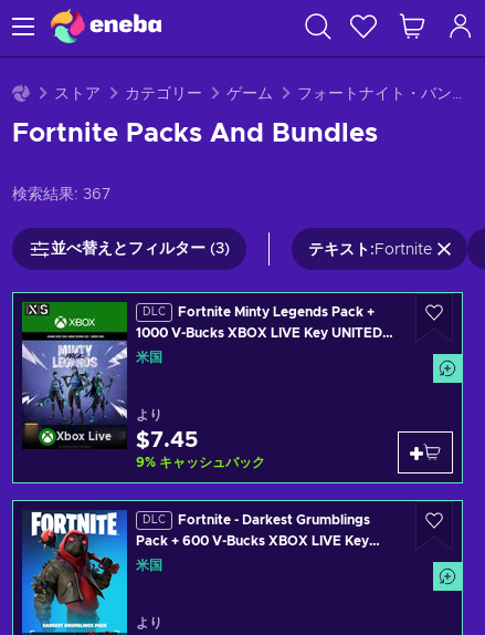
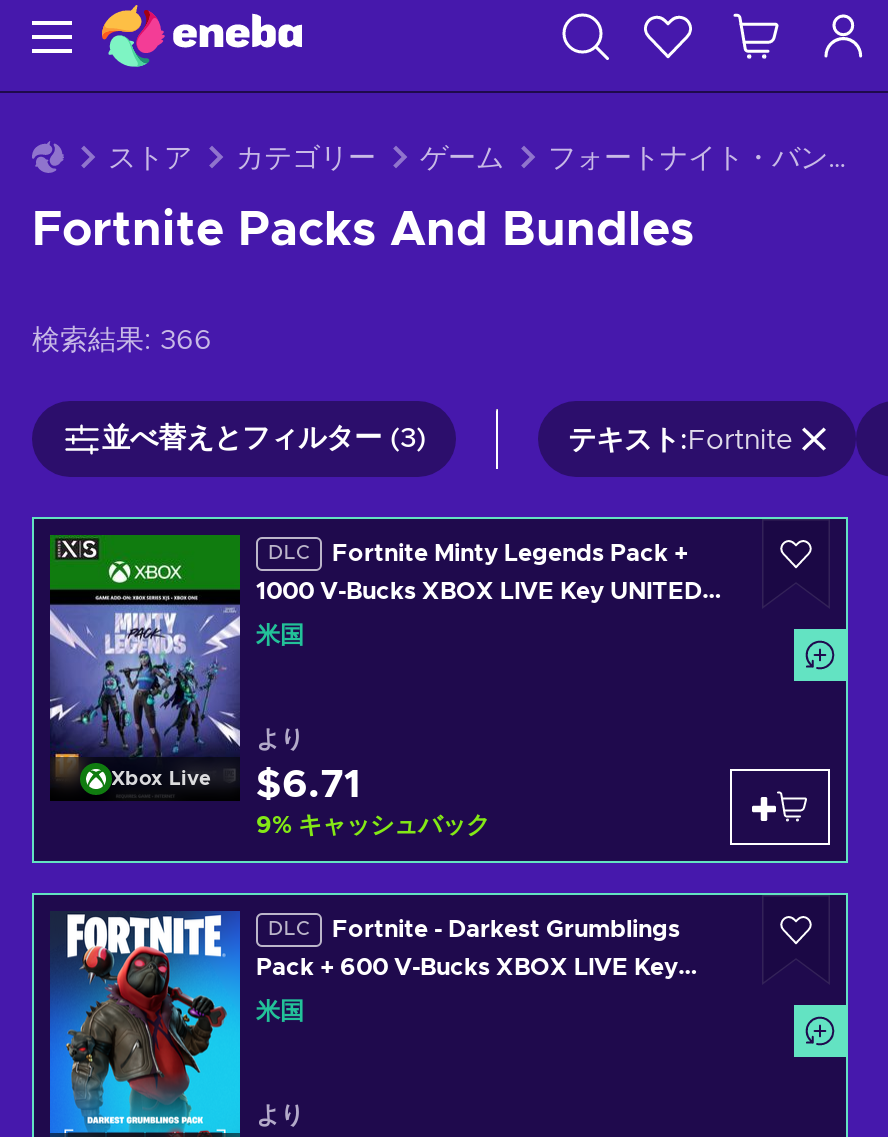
- 検索結果: 367
+ 検索結果: 366

- $7.45
+ $6.71
